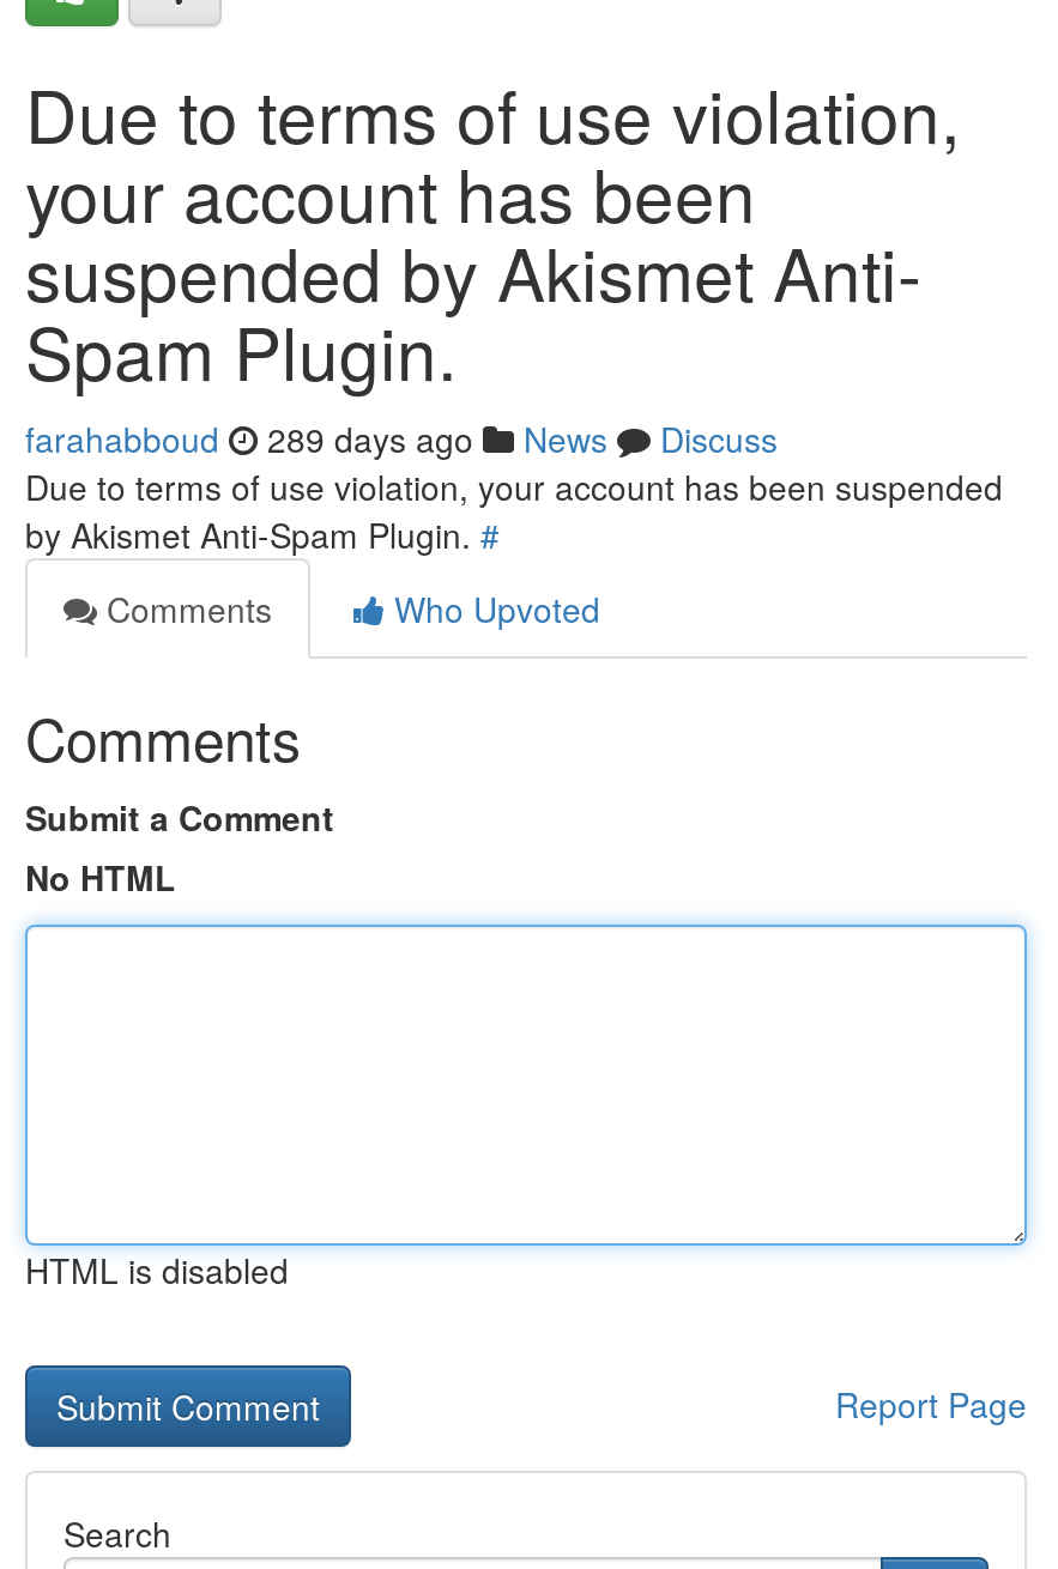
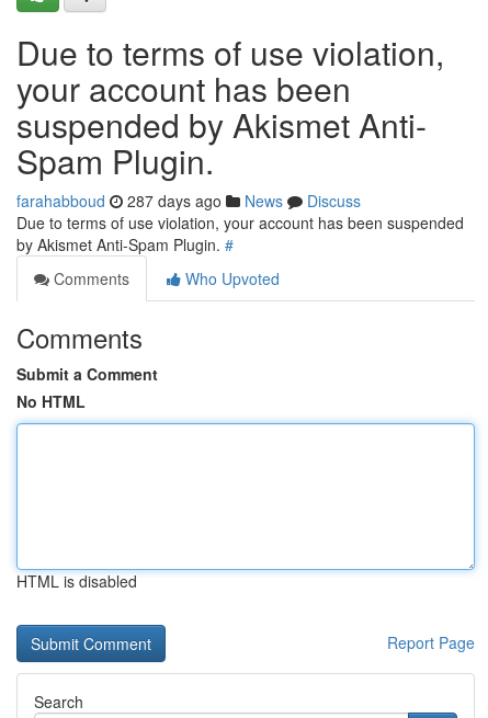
- farahabboud 289 days ago News Discuss
+ farahabboud 287 days ago News Discuss
